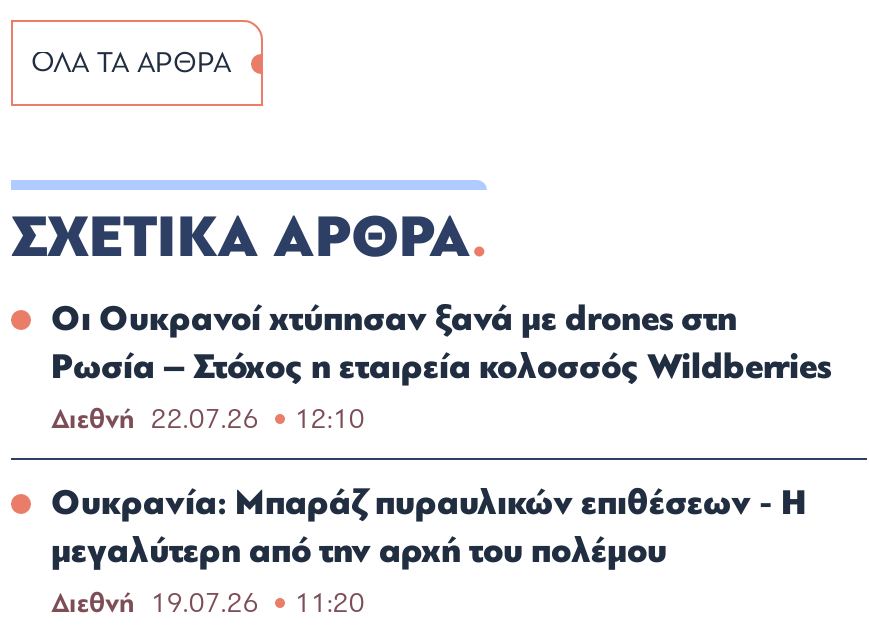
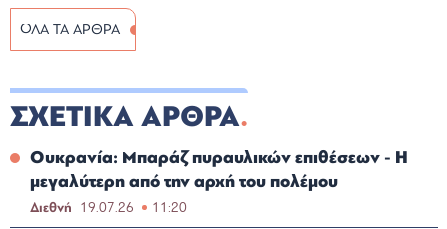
- Οι Ουκρανοί χτύπησαν ξανά με drones στη
- Ρωσία – Στόχος η εταιρεία κολοσσός Wildberries
- Διεθνή 22.07.26
- 12:10
